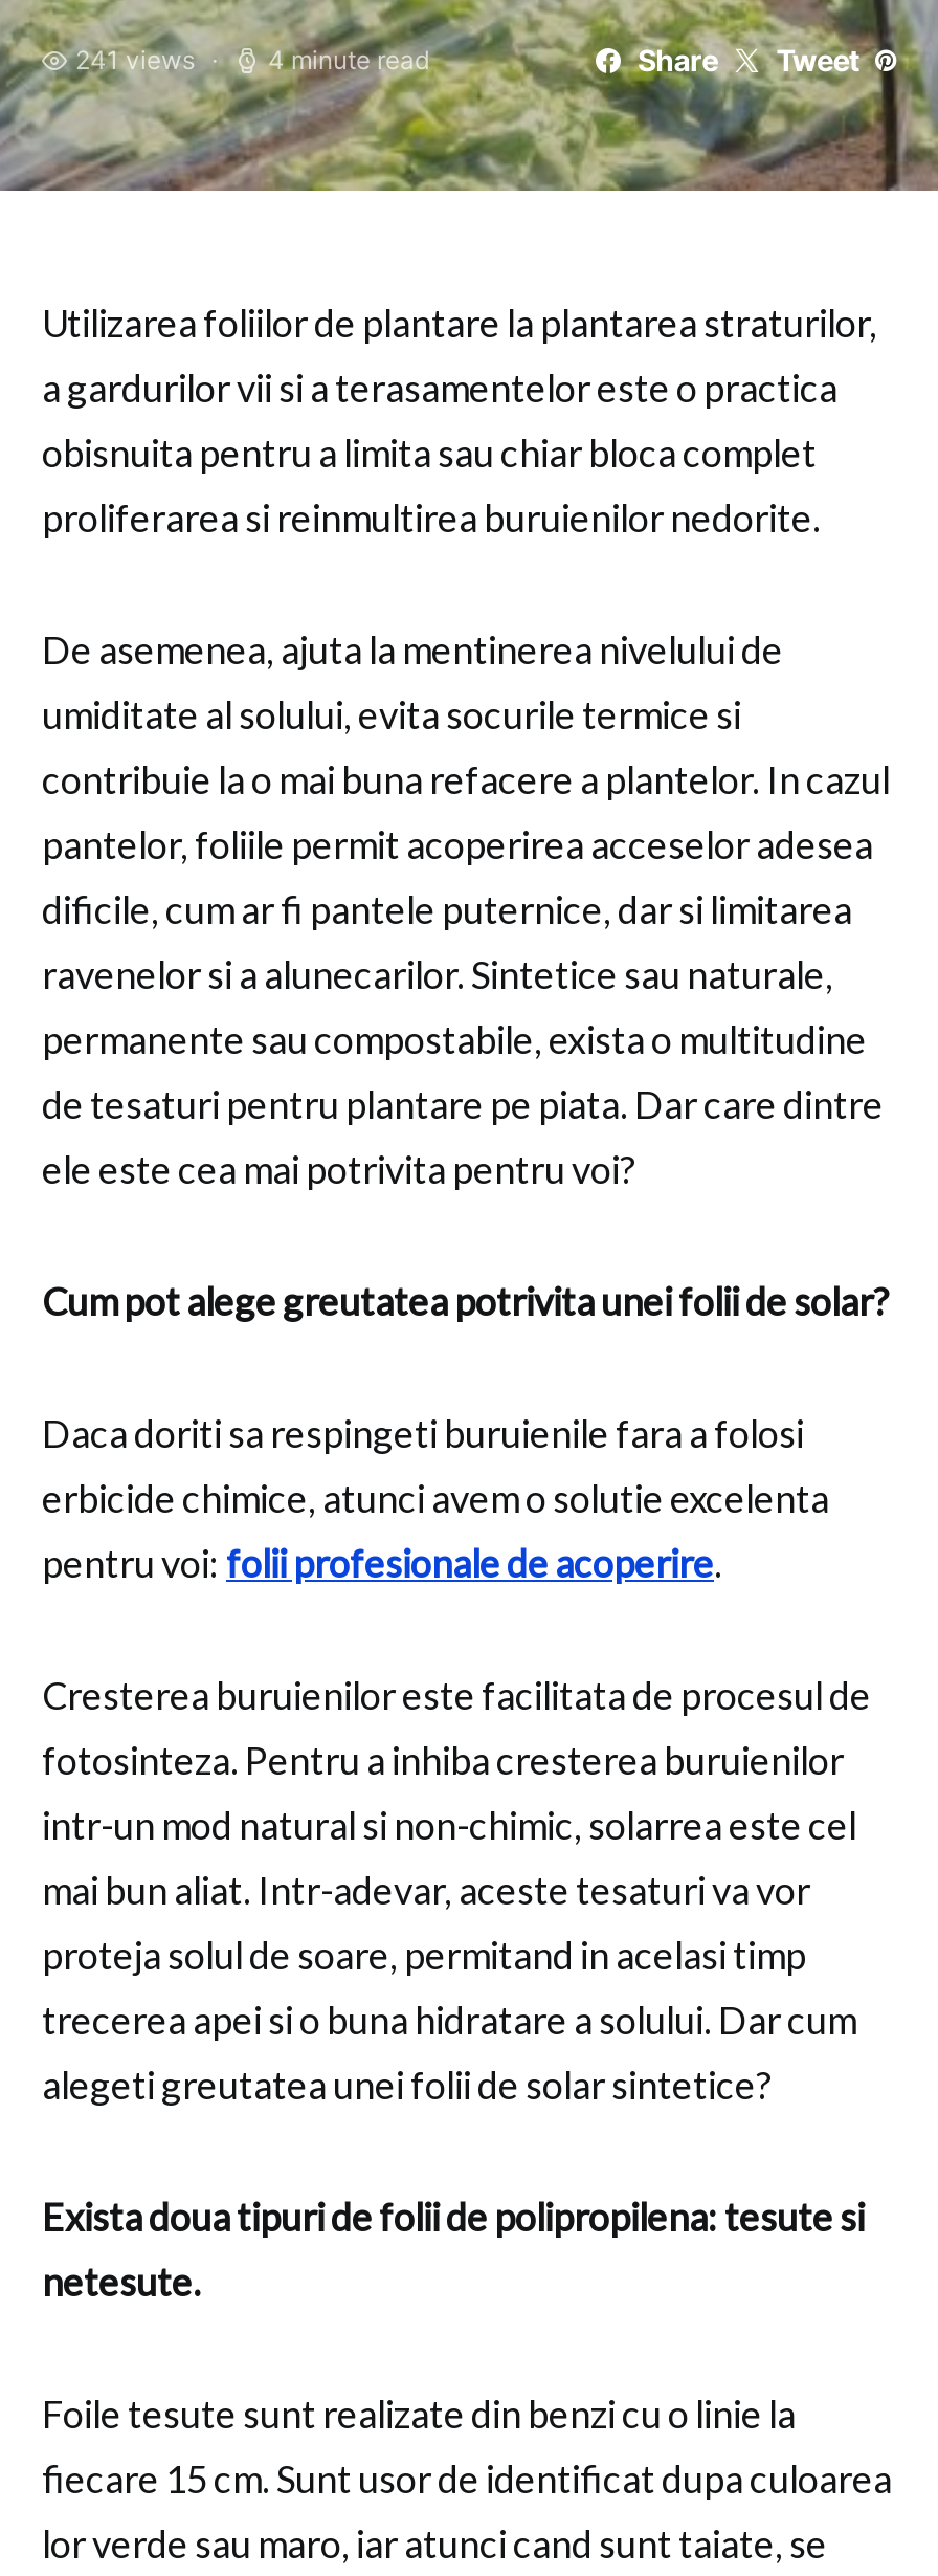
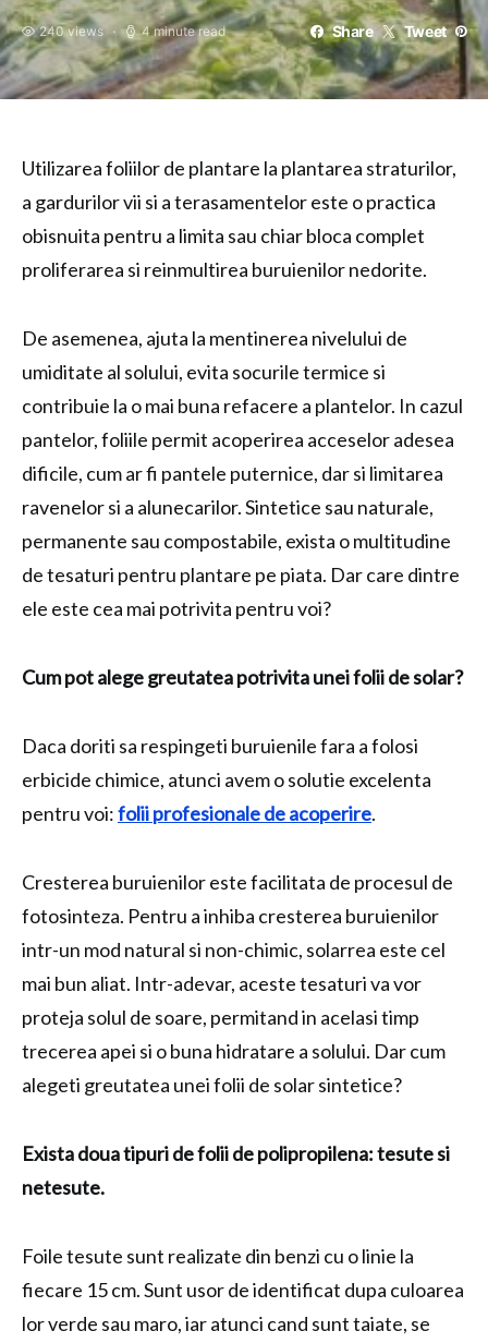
- 241 views
+ 240 views
